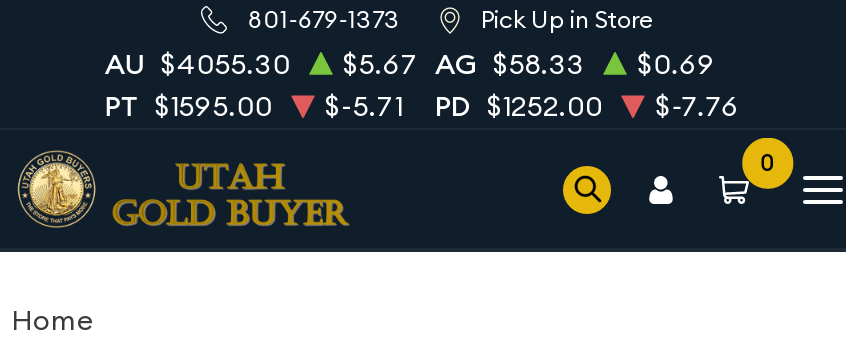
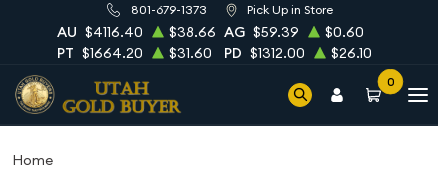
- AU $4055.30
+ AU $4116.40

- $5.67 AG $58.33
+ $38.66 AG $59.39

- $0.69
+ $0.60

- PT $1595.00
+ PT $1664.20

- $-5.71
+ $31.60

- PD $1252.00
+ PD $1312.00

- $-7.76
+ $26.10
